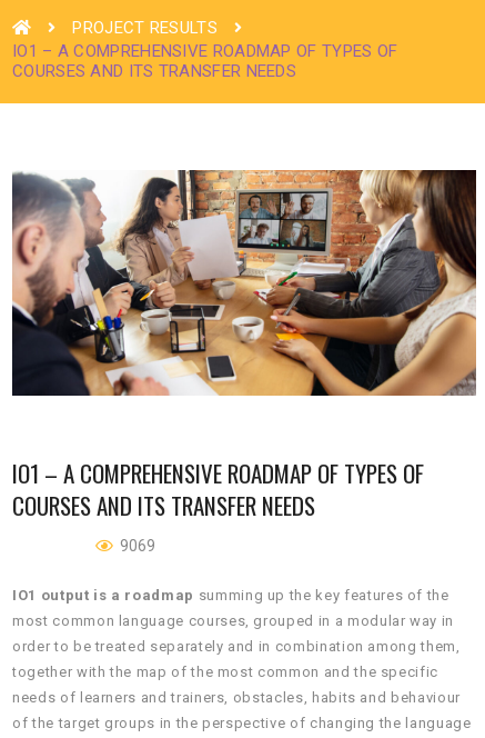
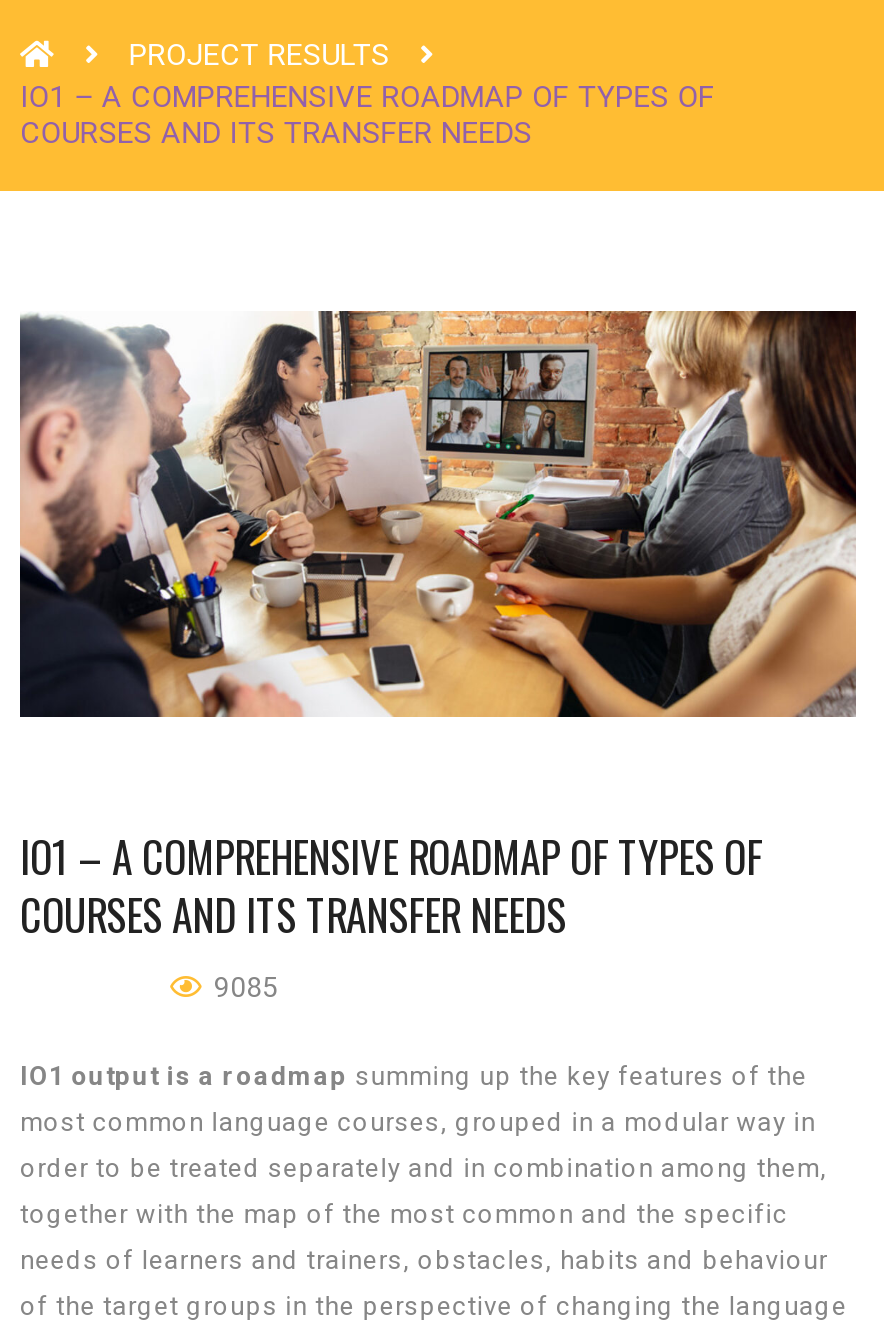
- 9069
+ 9085
